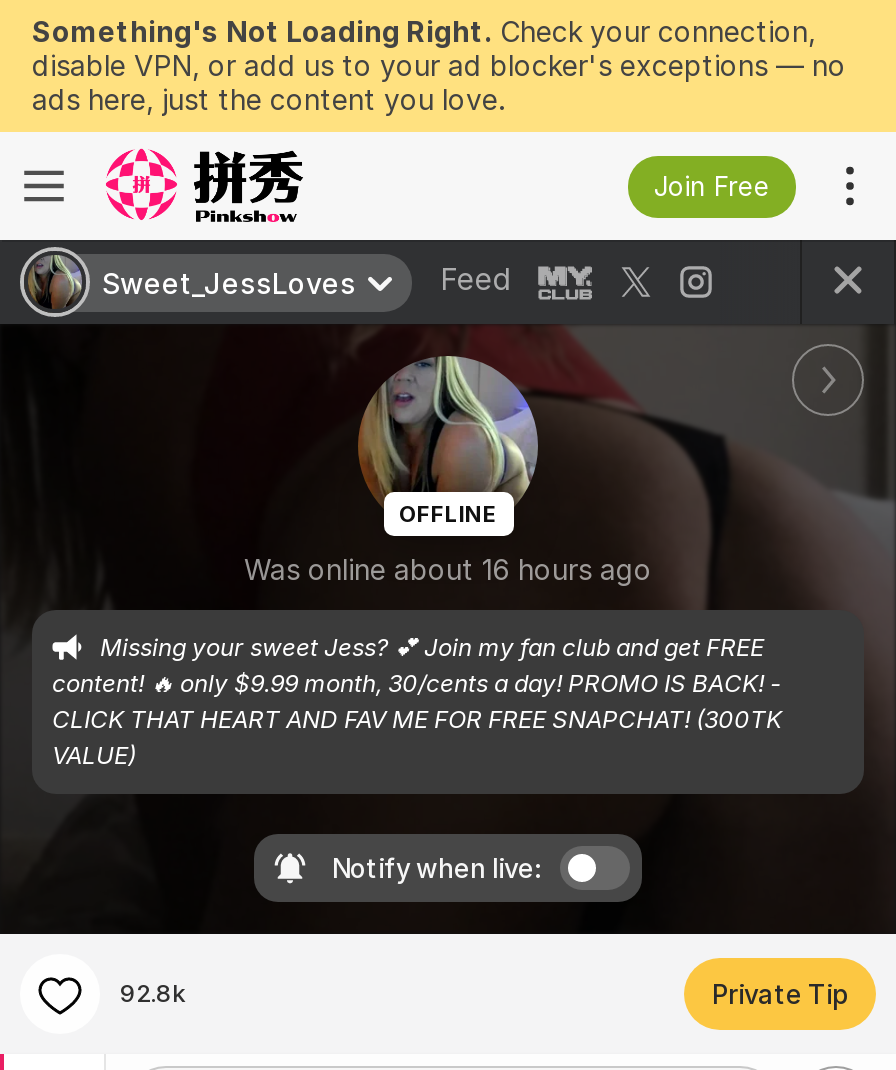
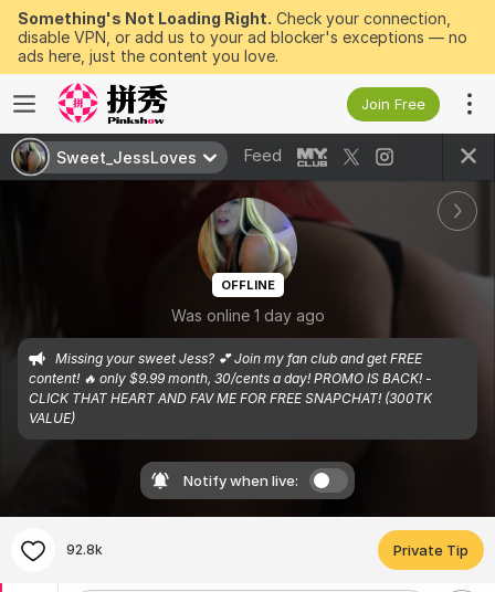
- Was online about 16 hours ago
+ Was online 1 day ago
